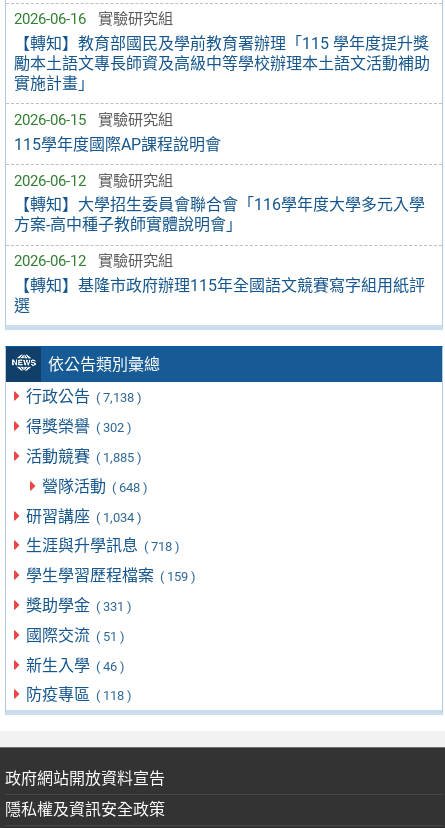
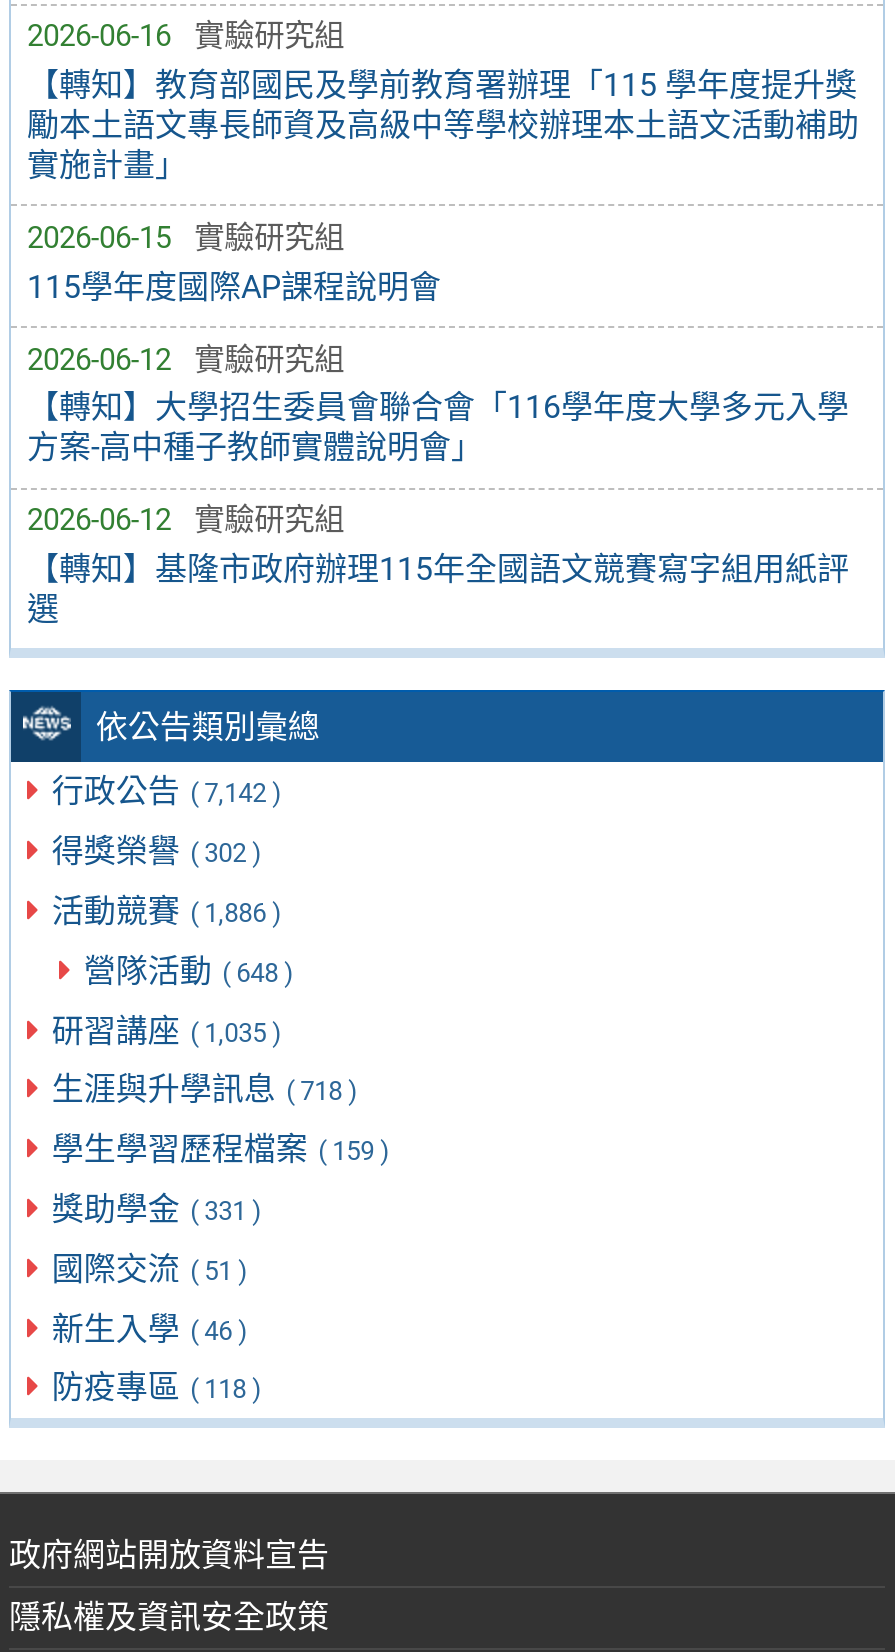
- 行政公告 ( 7,138 )
+ 行政公告 ( 7,142 )

- 活動競賽 ( 1,885 )
+ 活動競賽 ( 1,886 )

- 研習講座 ( 1,034 )
+ 研習講座 ( 1,035 )
